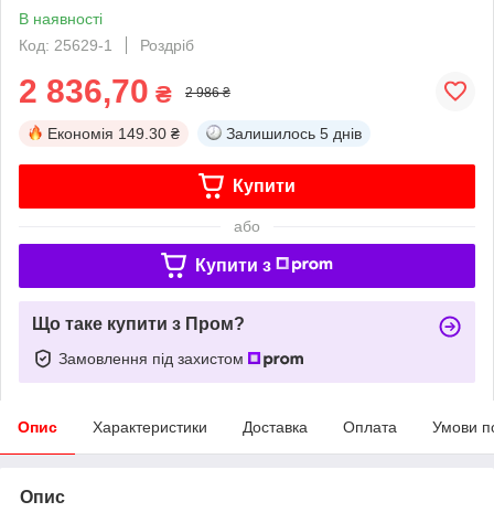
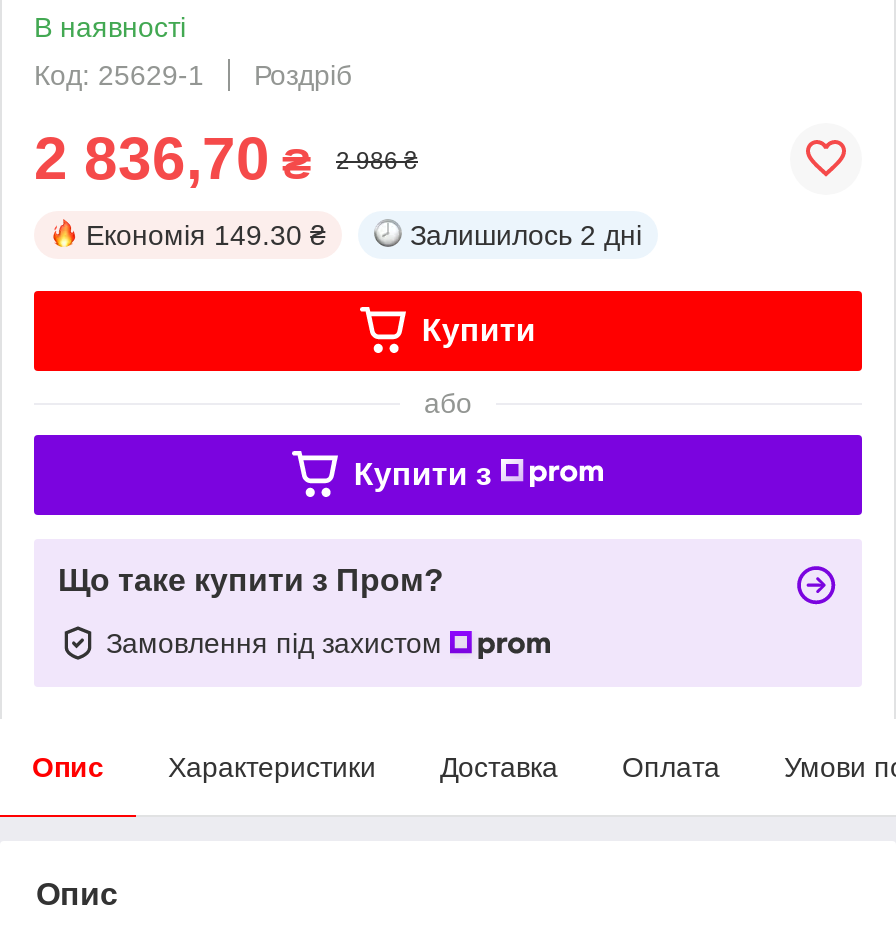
- Залишилось 5 днів
+ Залишилось 2 дні
